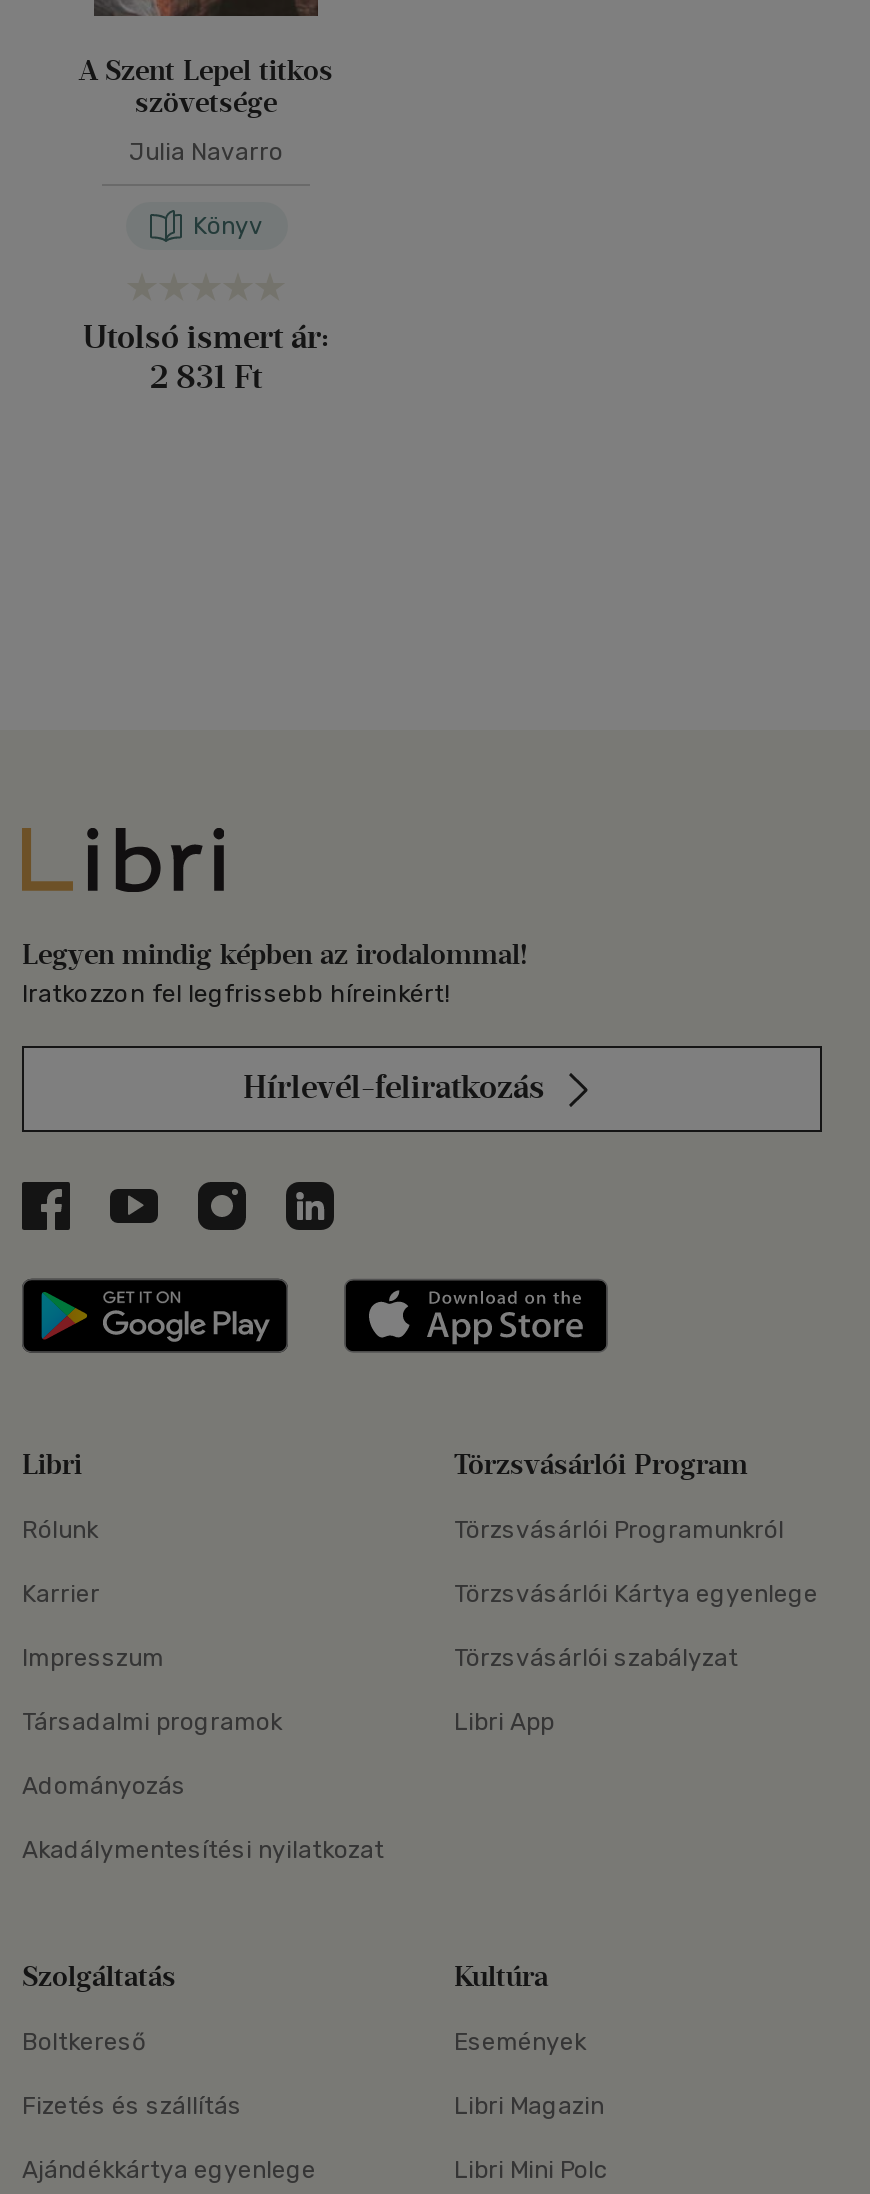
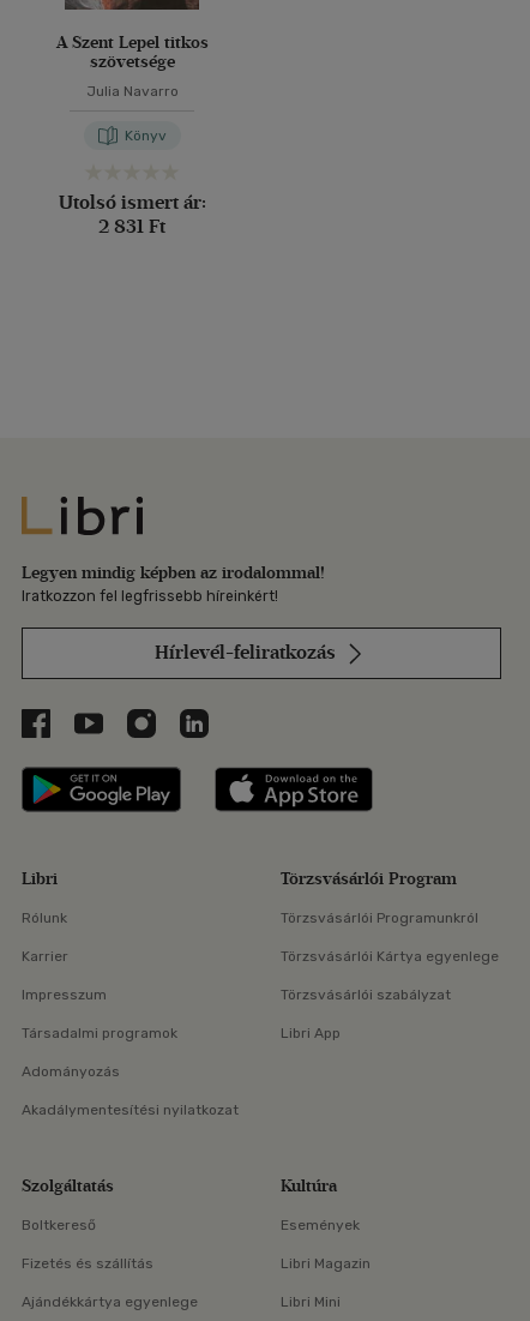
- Libri Mini Polc
+ Libri Mini
